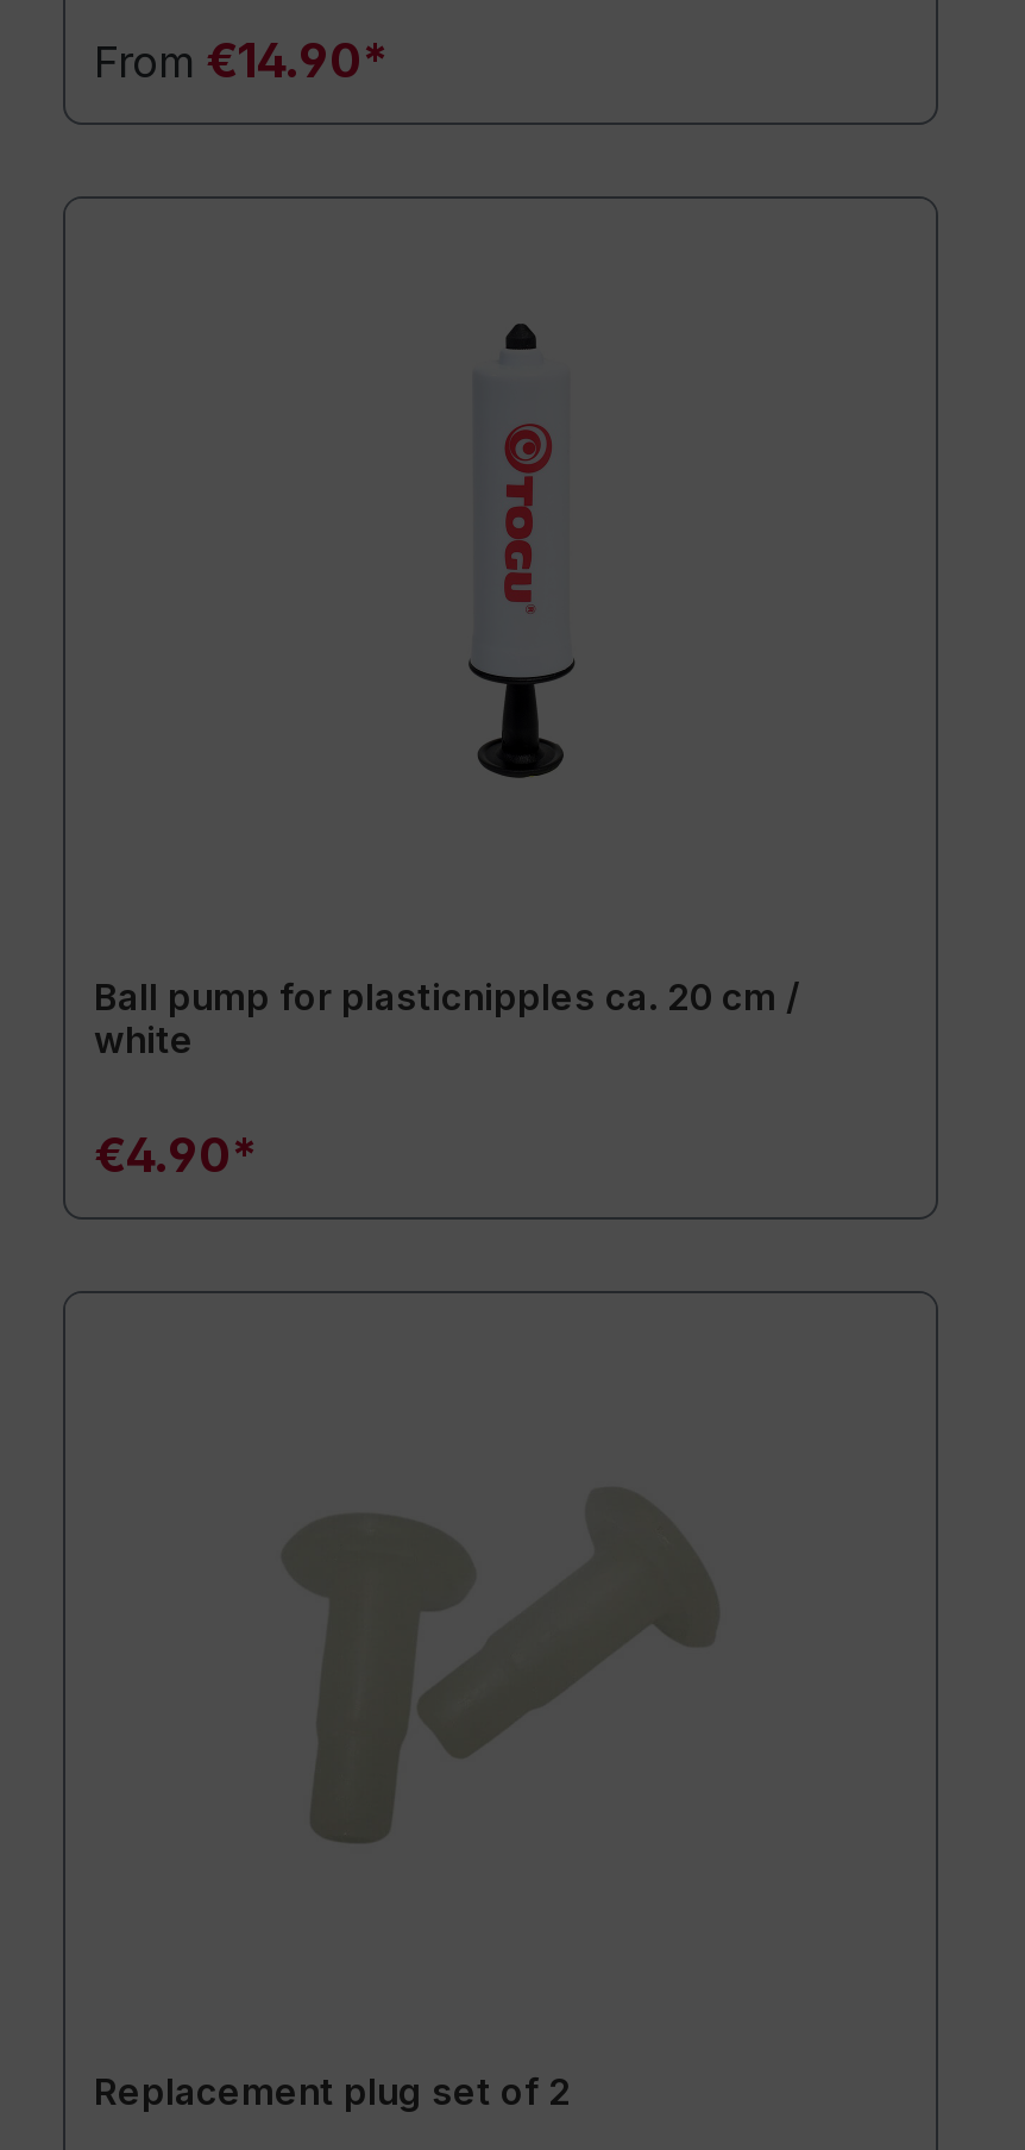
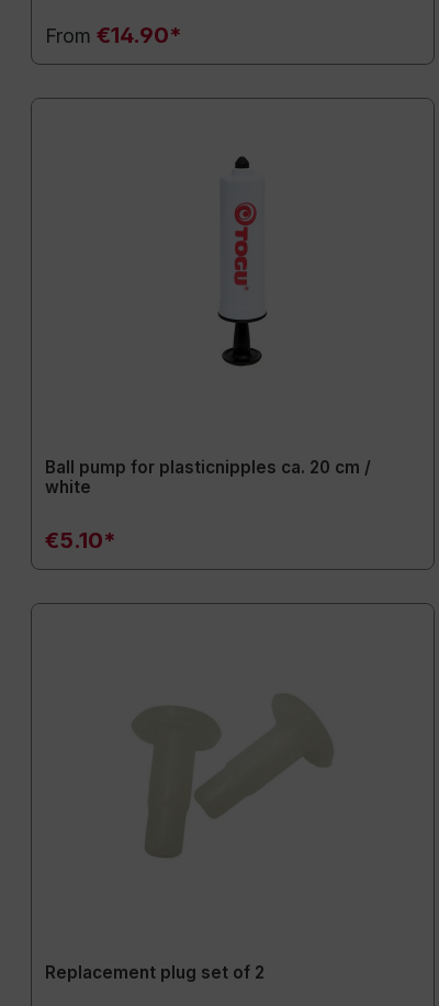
- €4.90*
+ €5.10*
